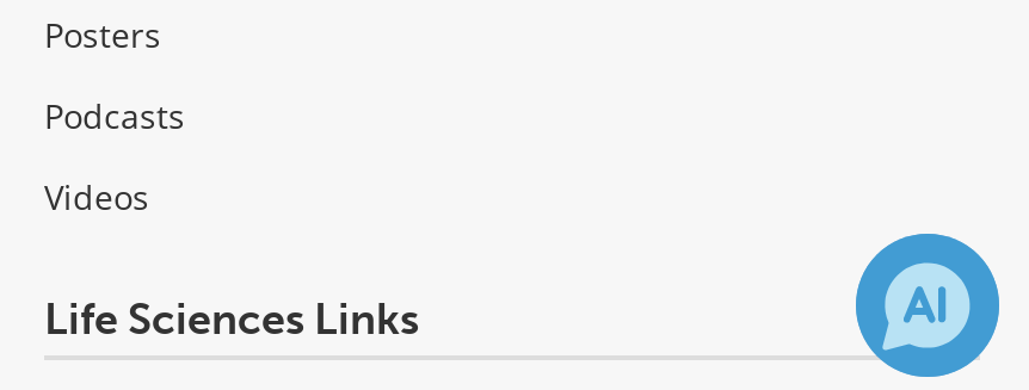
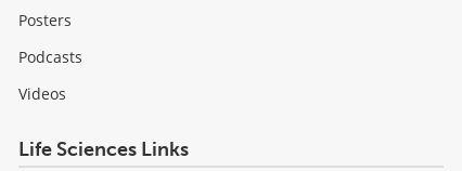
- [image]
